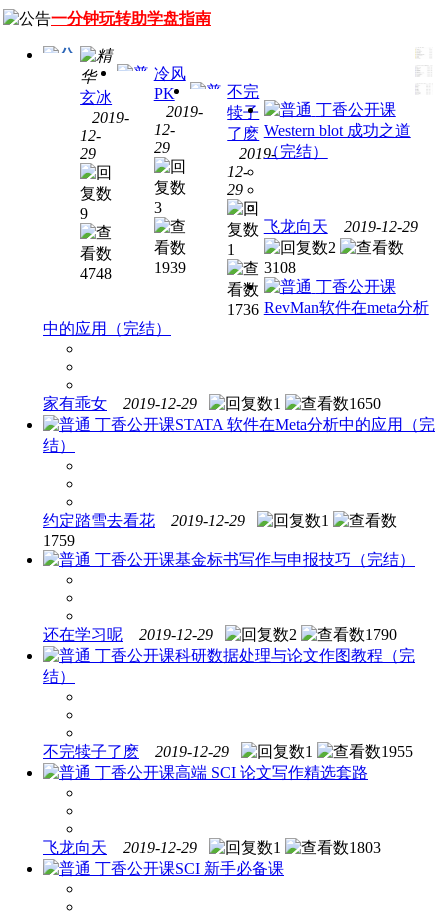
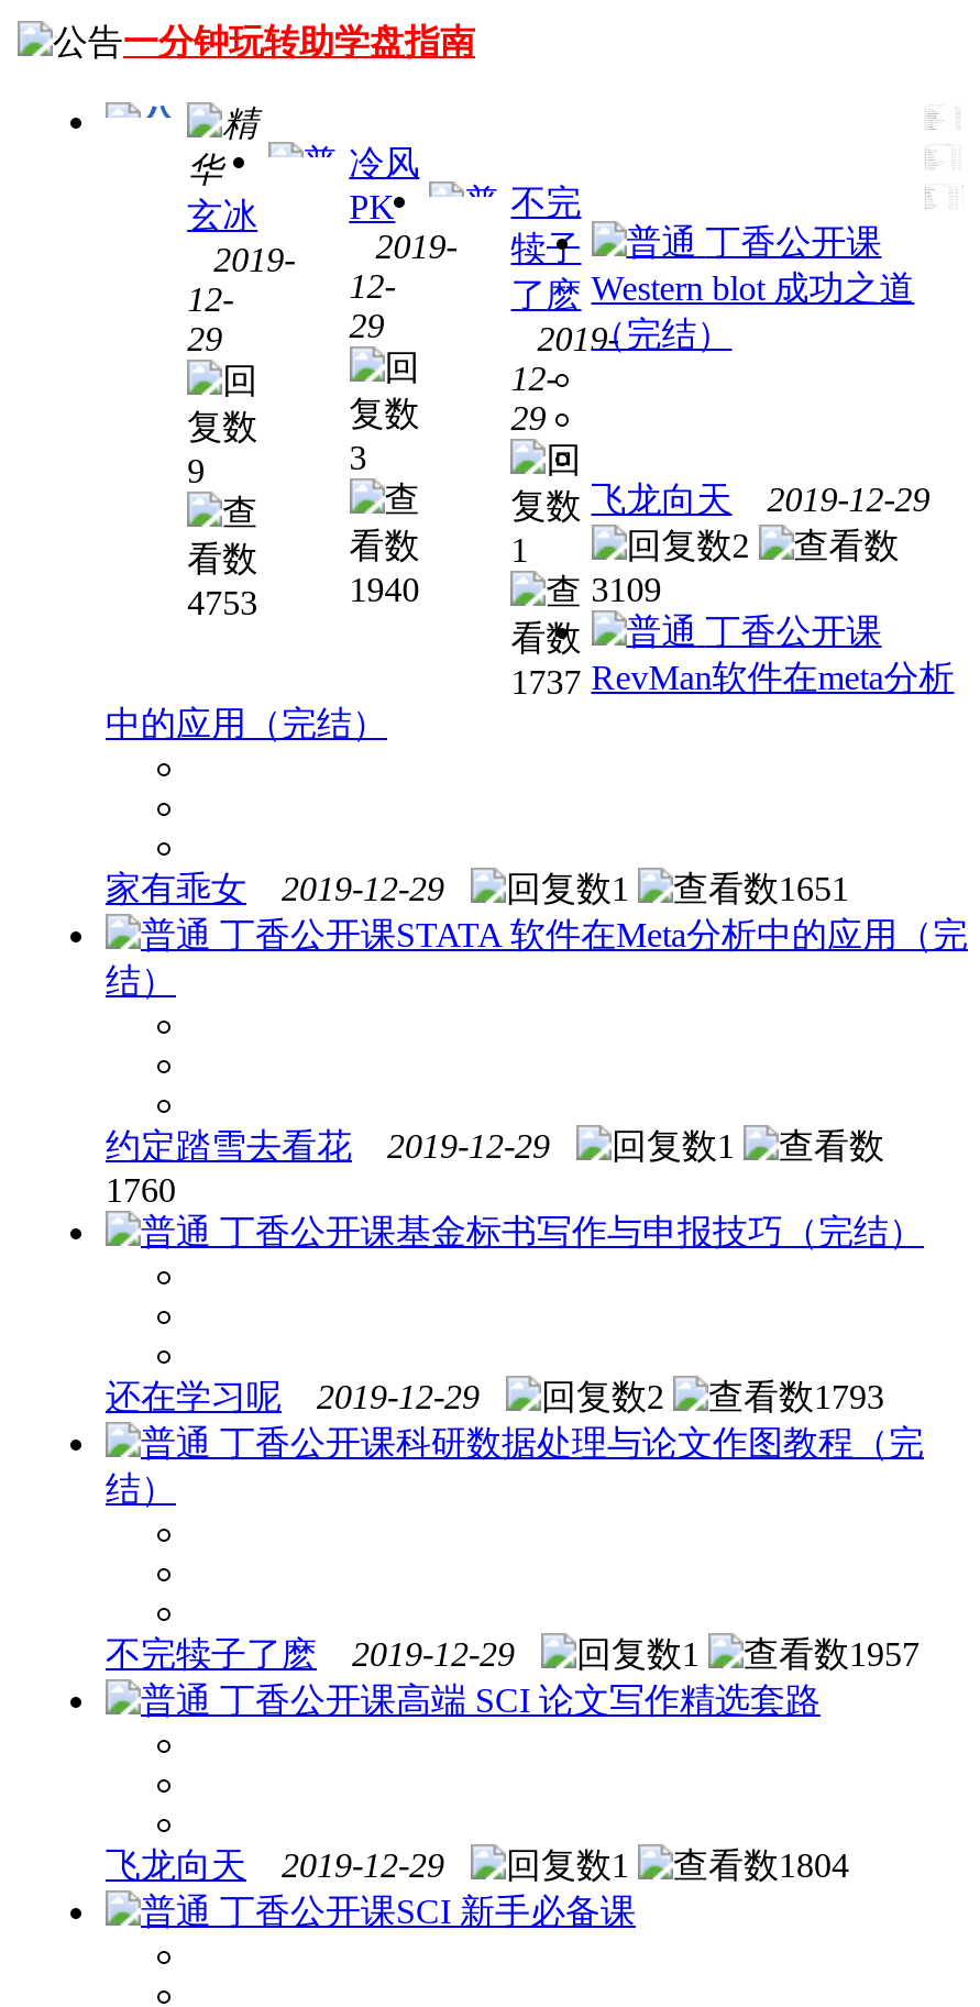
- 1939
+ 1940

- 3108
+ 3109

- 4748
+ 4753

- 1736 RevMan软件在meta分析
+ 1737 RevMan软件在meta分析

- 1650
+ 1651

- 1759
+ 1760

- 1790
+ 1793

- 1955
+ 1957

- 1803
+ 1804
